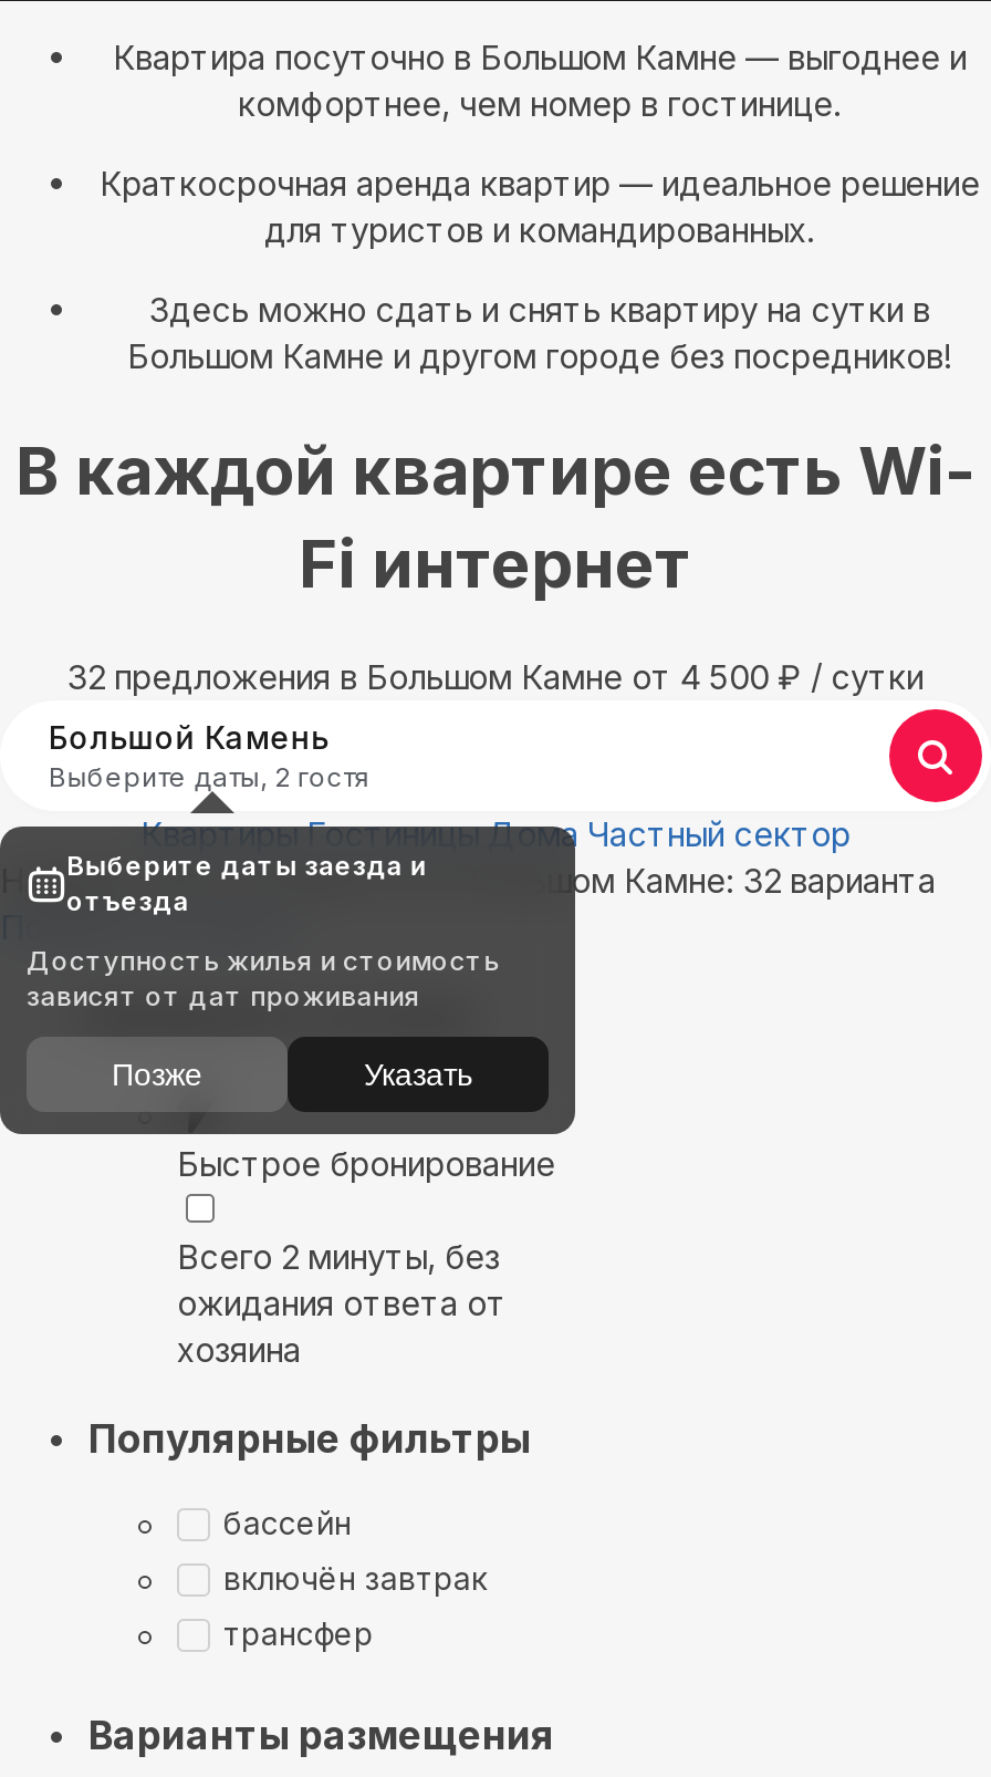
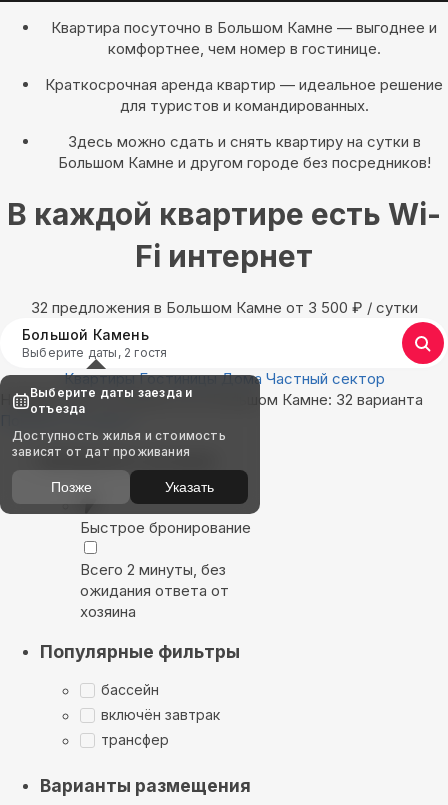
- 32 предложения в Большом Камне oт 4 500 ₽ / сутки
+ 32 предложения в Большом Камне oт 3 500 ₽ / сутки
